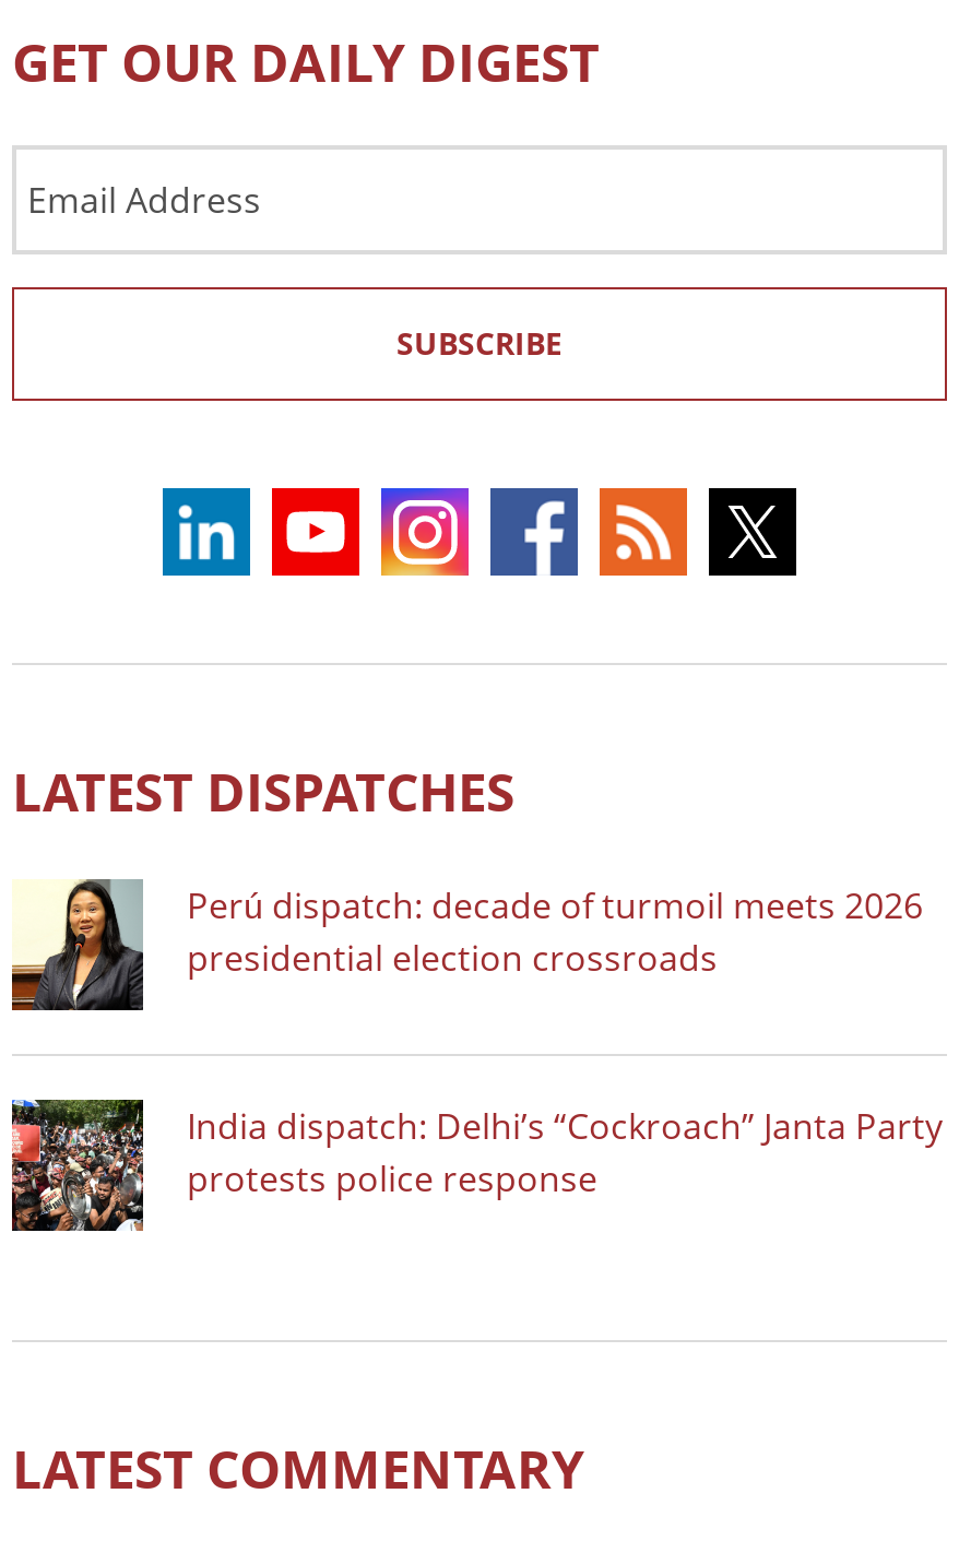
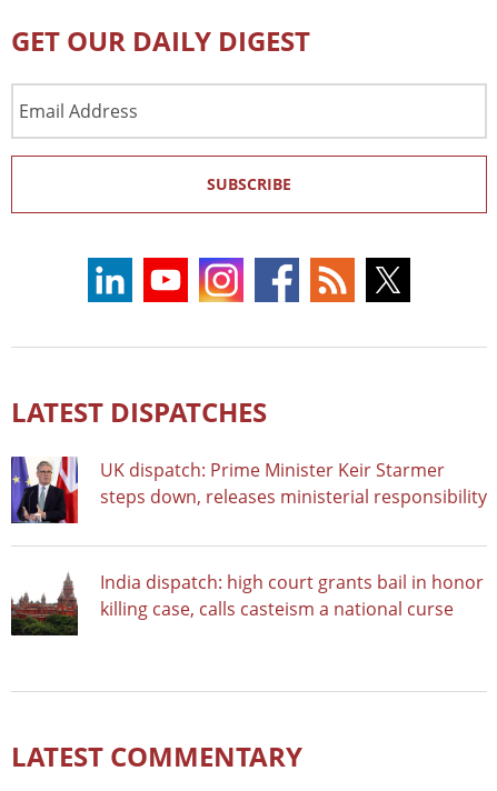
- [image]
- Perú dispatch: decade of turmoil meets 2026
- presidential election crossroads
+ [image]
+ UK dispatch: Prime Minister Keir Starmer
+ steps down, releases ministerial responsibility

- [image]
- India dispatch: Delhi’s “Cockroach” Janta Party
- protests police response
+ [image]
+ India dispatch: high court grants bail in honor
+ killing case, calls casteism a national curse
